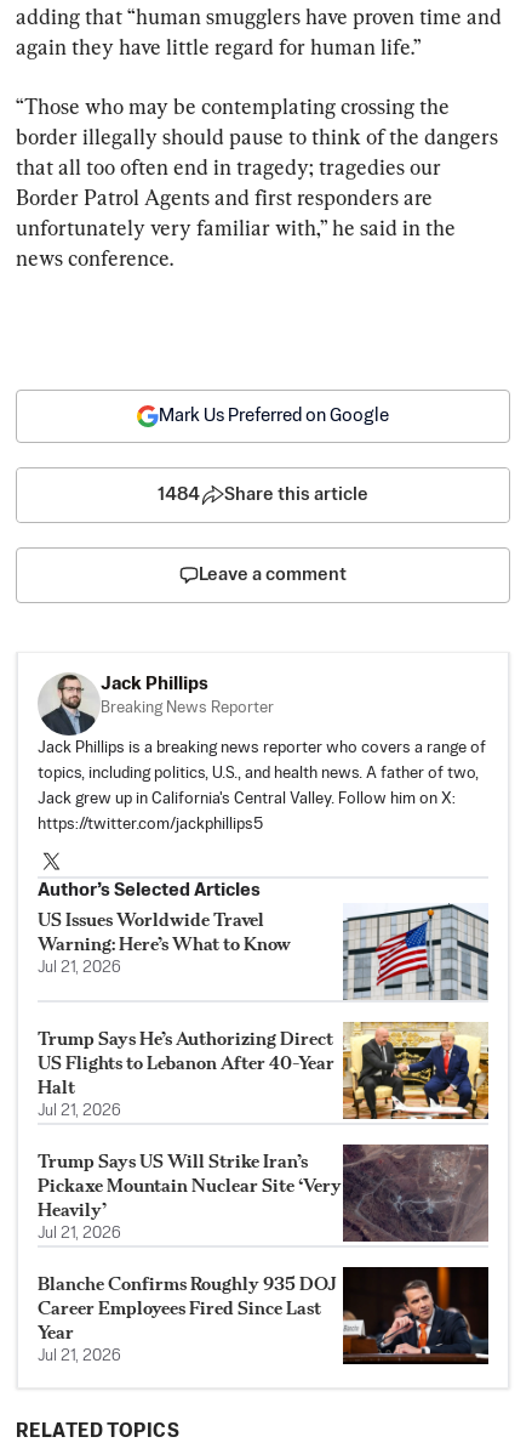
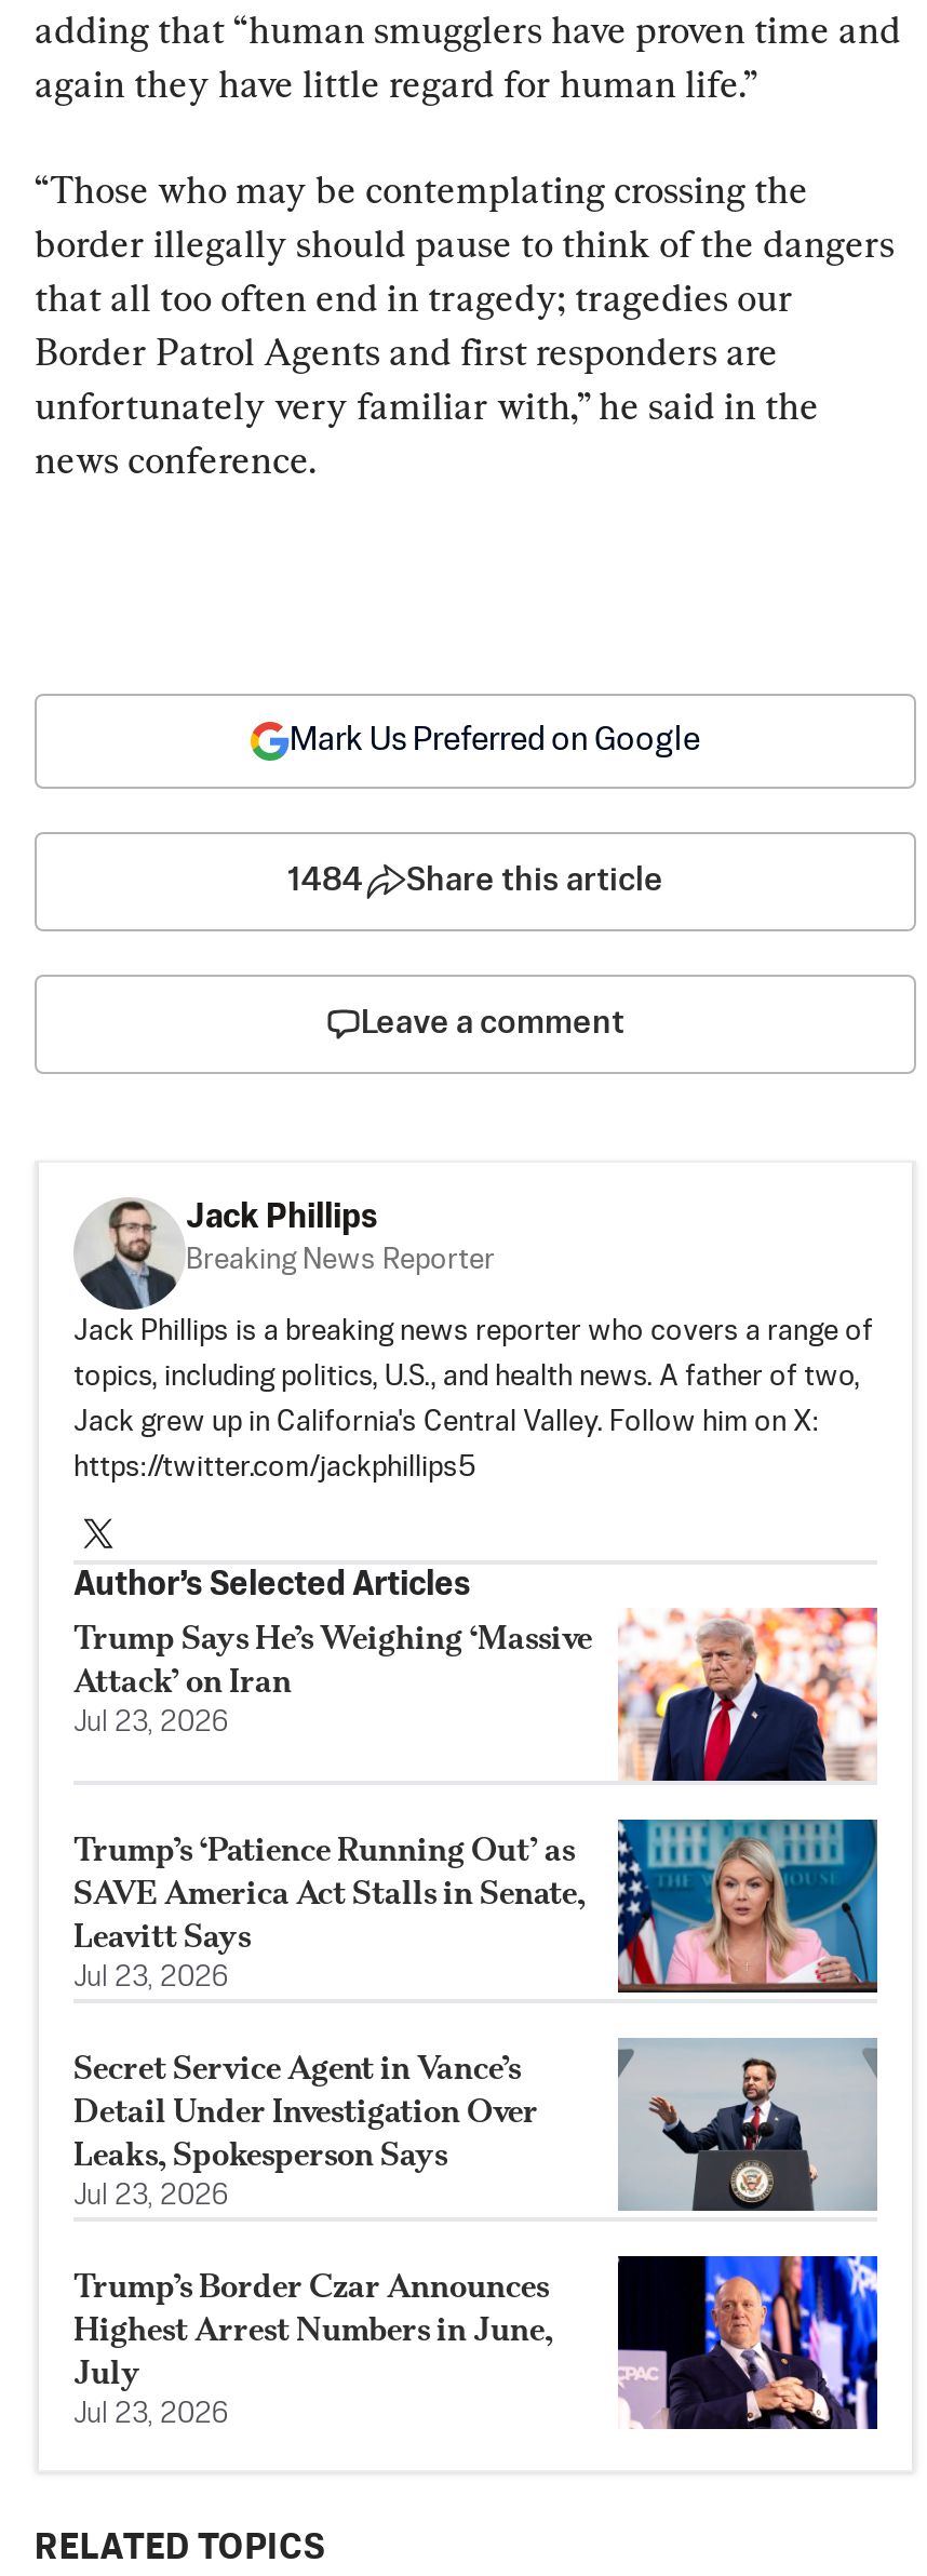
- US Issues Worldwide Travel
- Warning: Here’s What to Know
- Jul 21, 2026
+ Trump Says He’s Weighing ‘Massive
+ Attack’ on Iran
+ Jul 23, 2026

- [image]
- Trump Says He’s Authorizing Direct
- US Flights to Lebanon After 40-Year
- Halt
- Jul 21, 2026
+ [image]
+ Trump’s ‘Patience Running Out’ as
+ SAVE America Act Stalls in Senate,
+ Leavitt Says
+ Jul 23, 2026

- [image]
+ [image]

- [image]
- Trump Says US Will Strike Iran’s
- Pickaxe Mountain Nuclear Site ‘Very
- Heavily’
- Jul 21, 2026
+ [image]
+ Secret Service Agent in Vance’s
+ Detail Under Investigation Over
+ Leaks, Spokesperson Says
+ Jul 23, 2026

- [image]
- Blanche Confirms Roughly 935 DOJ
- Career Employees Fired Since Last
- Year
- Jul 21, 2026
+ [image]
+ Trump’s Border Czar Announces
+ Highest Arrest Numbers in June,
+ July
+ Jul 23, 2026
